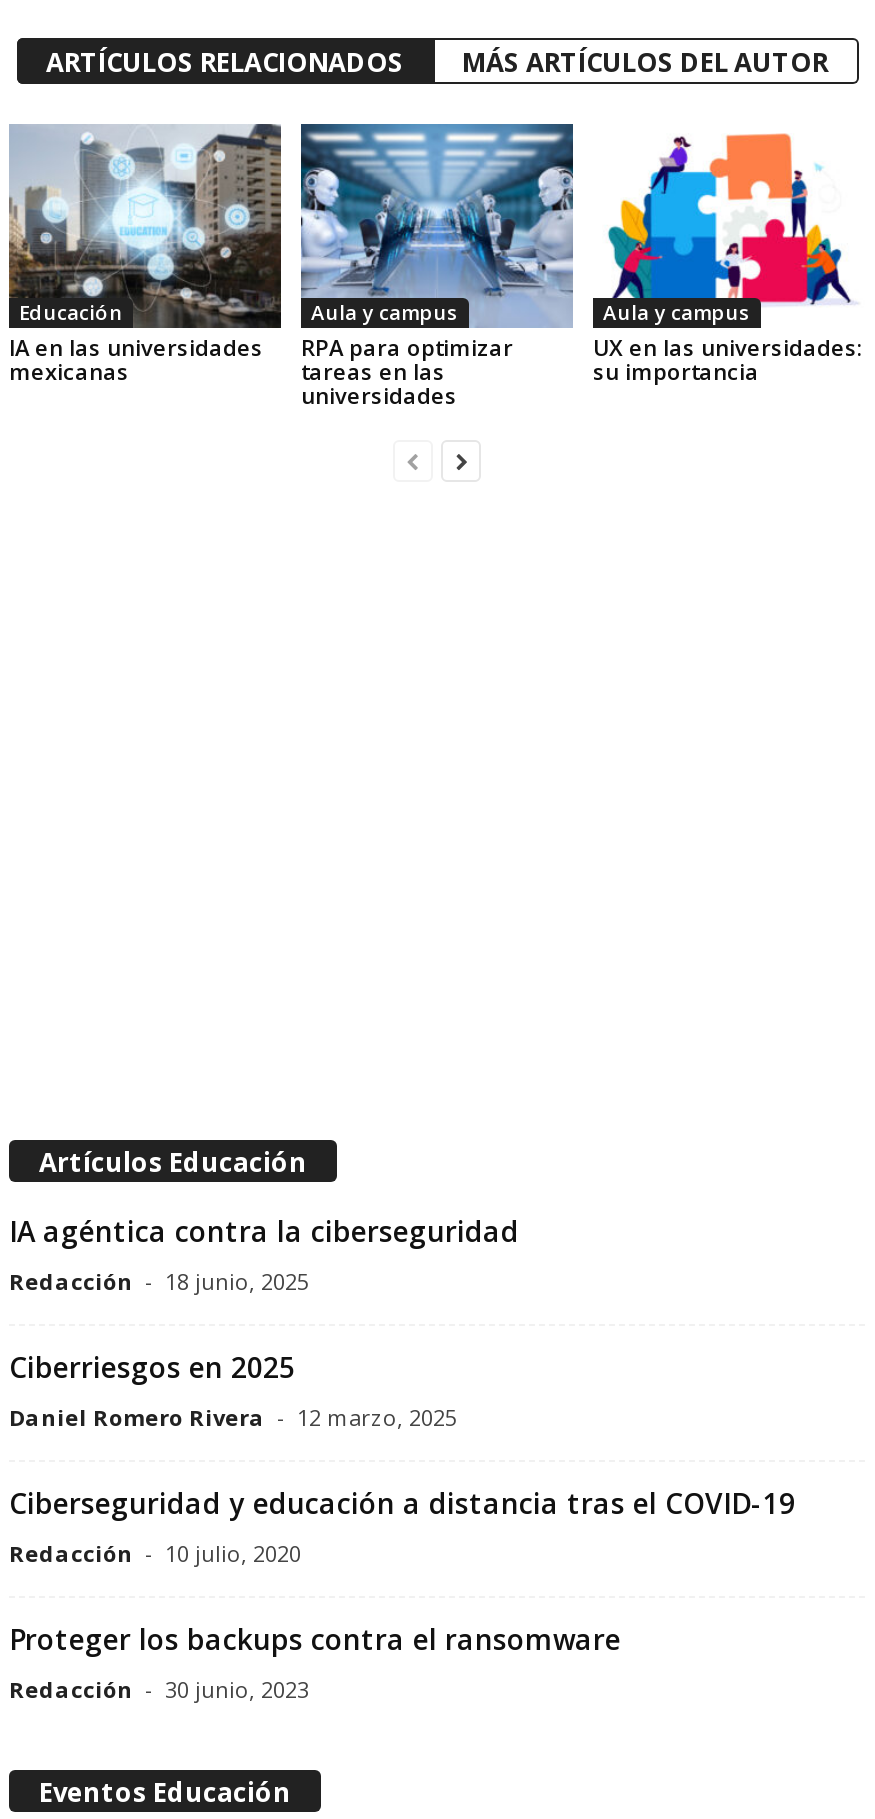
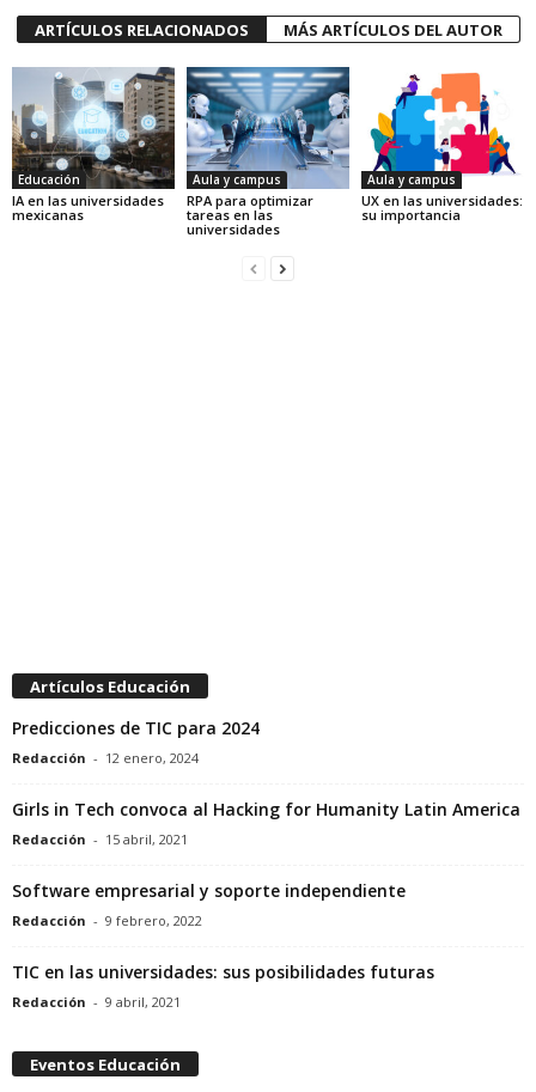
- IA agéntica contra la ciberseguridad
- Redacción - 18 junio, 2025
+ Predicciones de TIC para 2024
+ Redacción - 12 enero, 2024

- Ciberriesgos en 2025
- Daniel Romero Rivera - 12 marzo, 2025
+ Girls in Tech convoca al Hacking for Humanity Latin America
+ Redacción - 15 abril, 2021

- Ciberseguridad y educación a distancia tras el COVID-19
- Redacción - 10 julio, 2020
+ Software empresarial y soporte independiente
+ Redacción - 9 febrero, 2022

- Proteger los backups contra el ransomware
- Redacción - 30 junio, 2023
+ TIC en las universidades: sus posibilidades futuras
+ Redacción - 9 abril, 2021
